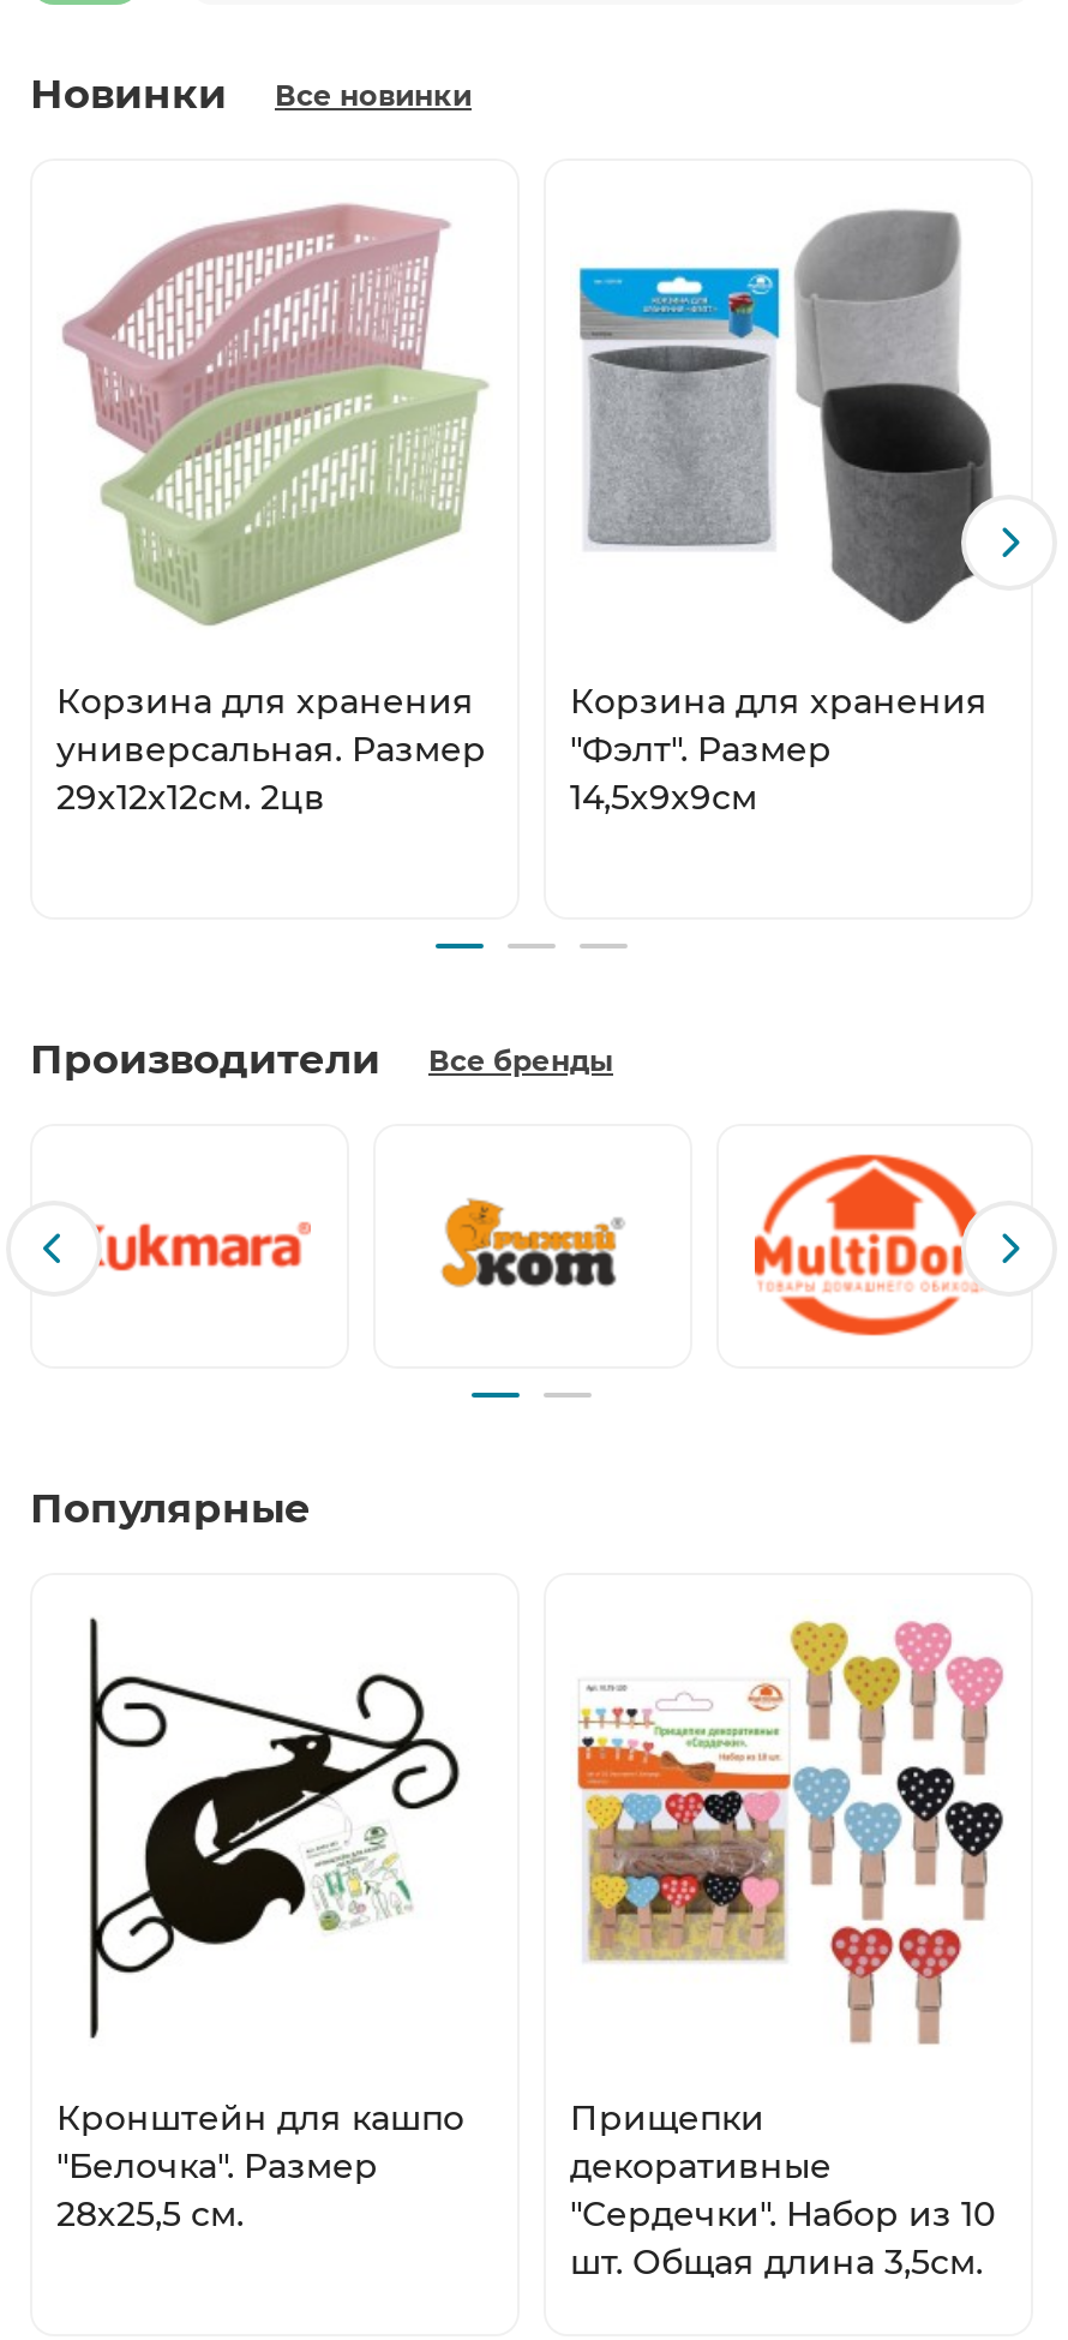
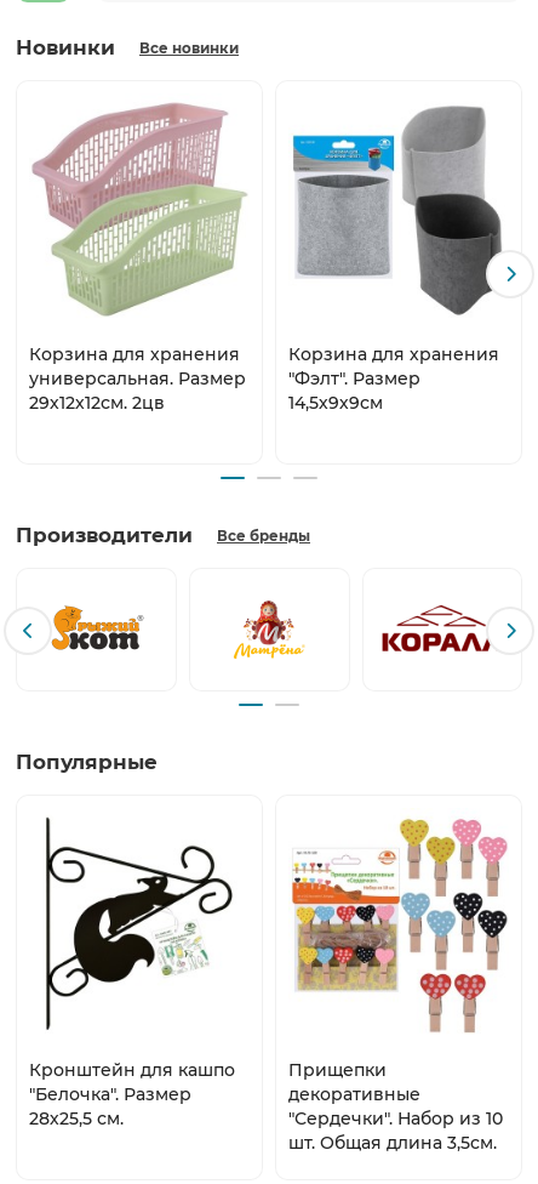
- [image]
+ [image]

- [image]
+ [image]

- [image]
+ [image]
